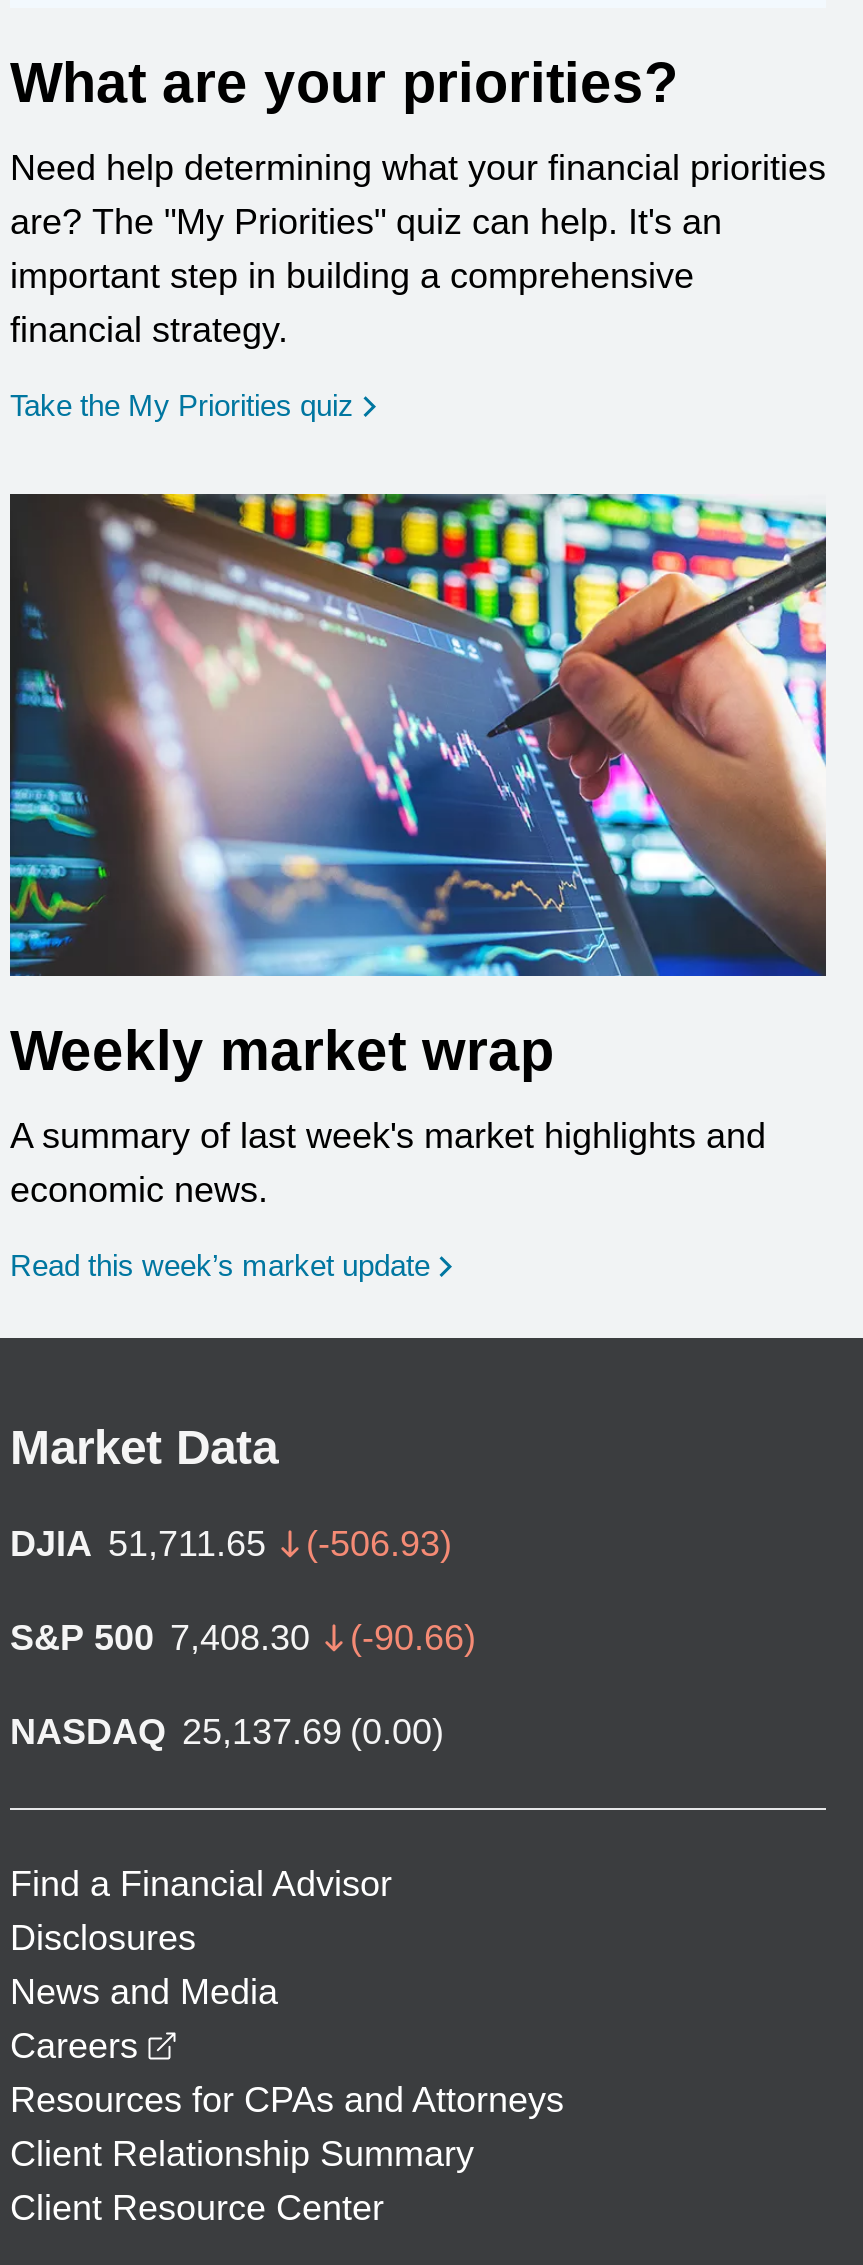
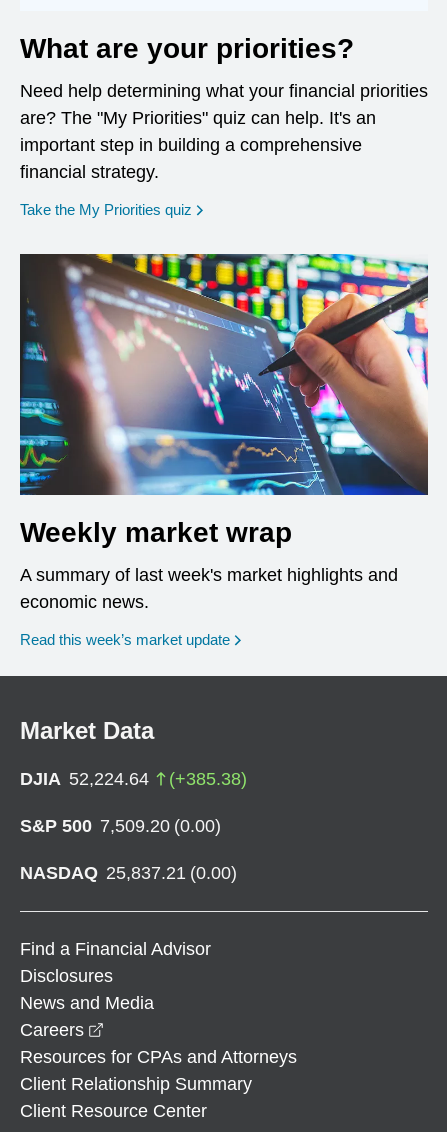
- DJIA 51,711.65
- (-506.93)
+ DJIA 52,224.64
+ (+385.38)

- S&P 500 7,408.30
- (-90.66)
+ S&P 500 7,509.20 (0.00)

- NASDAQ 25,137.69 (0.00)
+ NASDAQ 25,837.21 (0.00)
